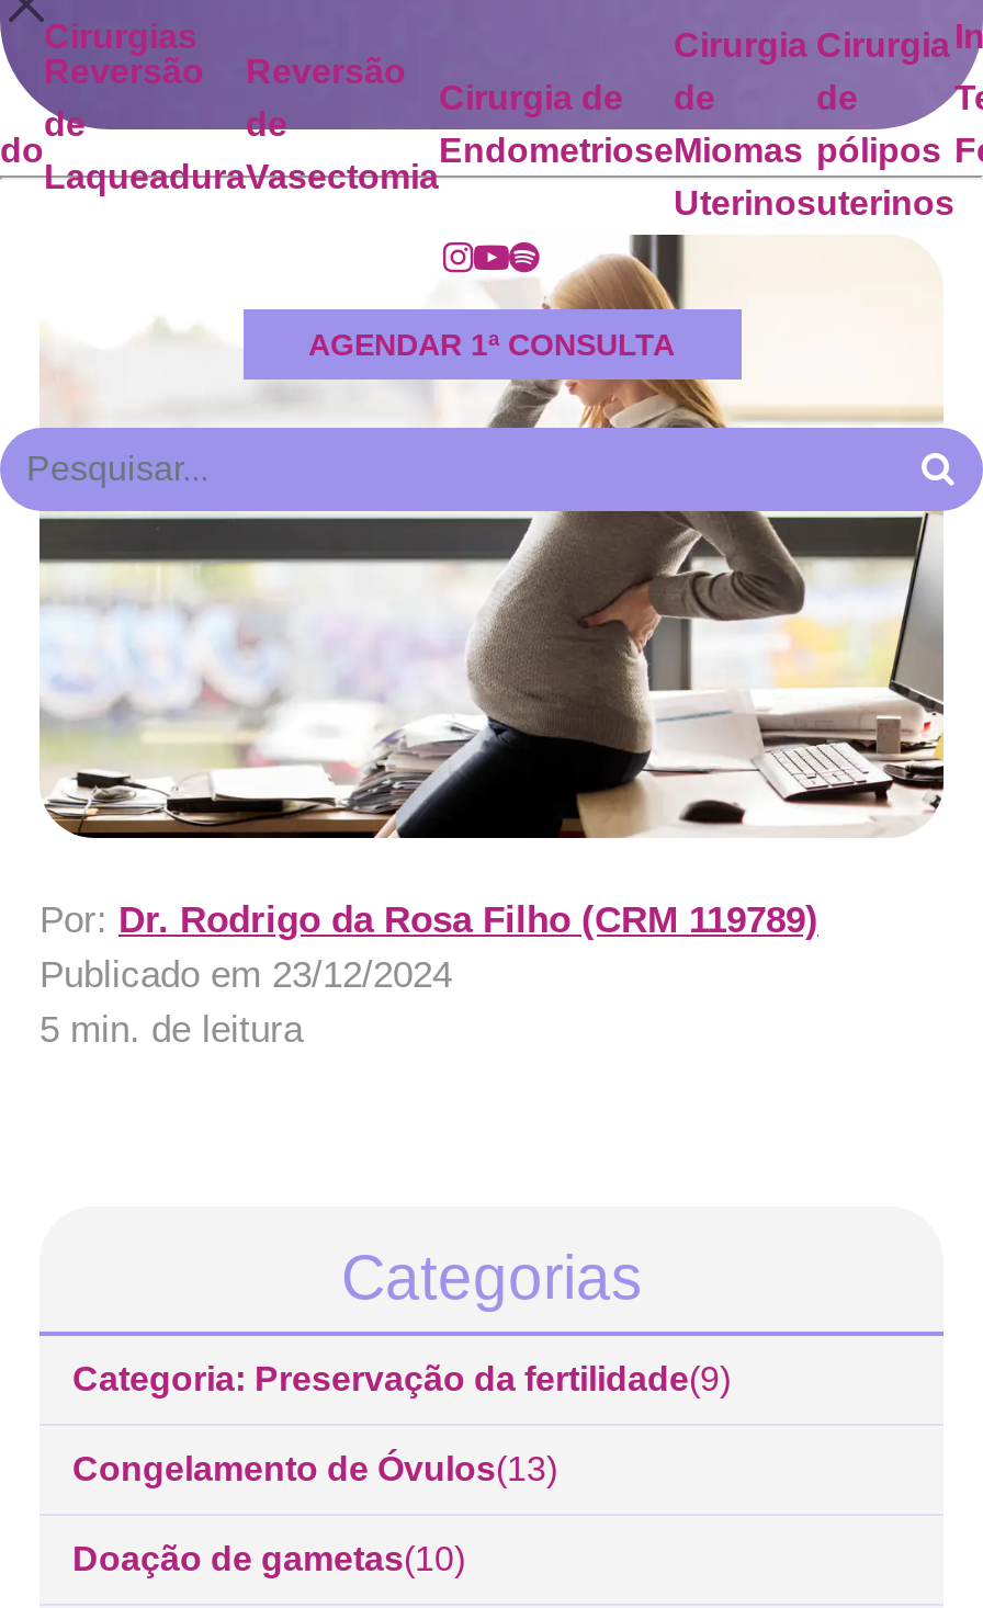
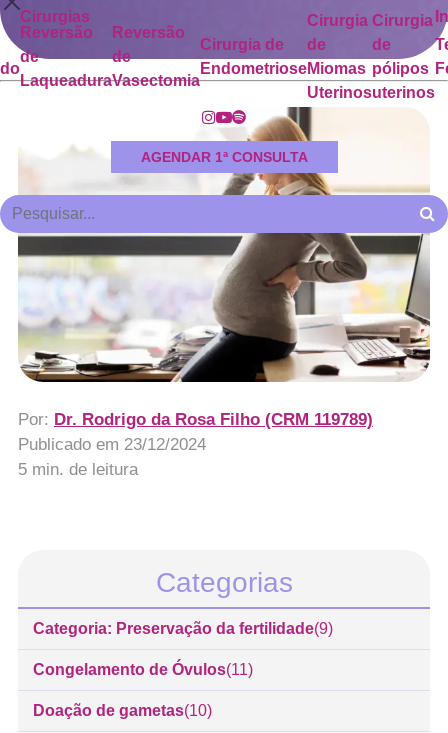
- Congelamento de Óvulos(13)
+ Congelamento de Óvulos(11)
